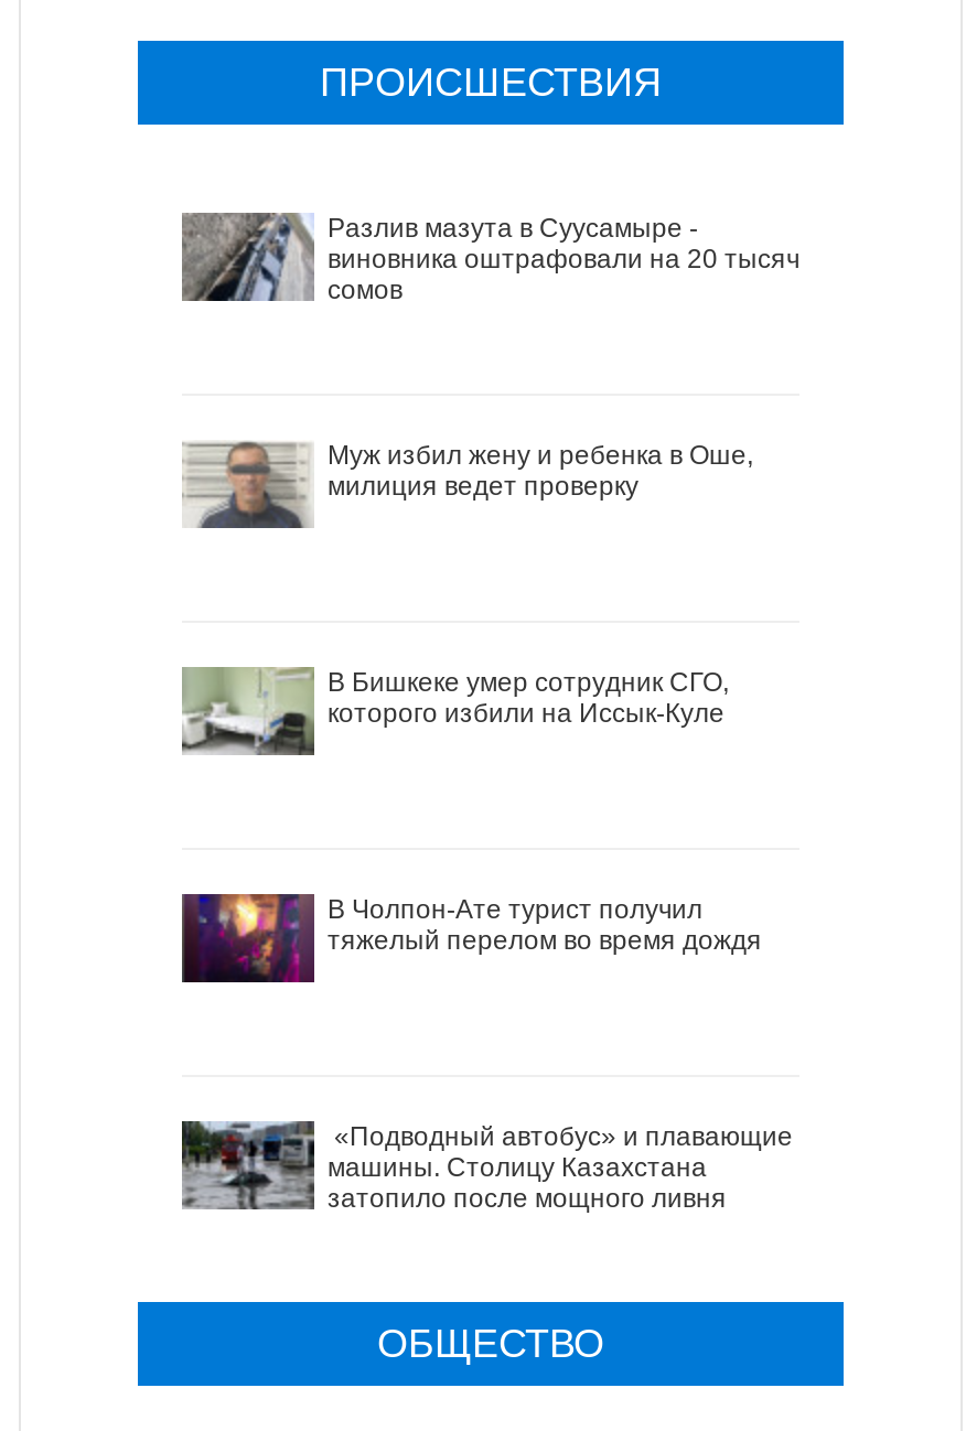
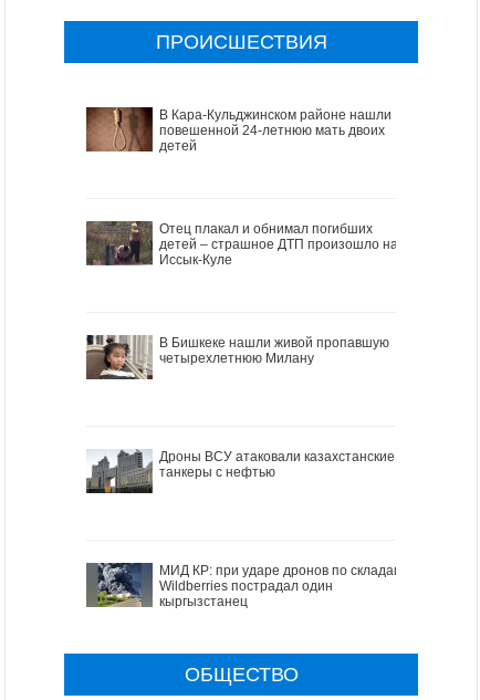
- [image]
- Разлив мазута в Суусамыре -
- виновника оштрафовали на 20 тысяч
- сомов
+ [image]
+ В Кара-Кульджинском районе нашли
+ повешенной 24-летнюю мать двоих
+ детей

- [image]
- Муж избил жену и ребенка в Оше,
- милиция ведет проверку
+ [image]
+ Отец плакал и обнимал погибших
+ детей – страшное ДТП произошло на
+ Иссык-Куле

- [image]
- В Бишкеке умер сотрудник СГО,
- которого избили на Иссык-Куле
+ [image]
+ В Бишкеке нашли живой пропавшую
+ четырехлетнюю Милану

- [image]
- В Чолпон-Ате турист получил
- тяжелый перелом во время дождя
+ [image]
+ Дроны ВСУ атаковали казахстанские
+ танкеры с нефтью

- [image]
- «Подводный автобус» и плавающие
- машины. Столицу Казахстана
- затопило после мощного ливня
+ [image]
+ МИД КР: при ударе дронов по складам
+ Wildberries пострадал один
+ кыргызстанец
